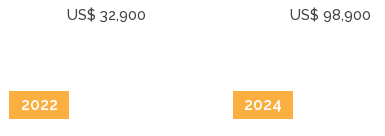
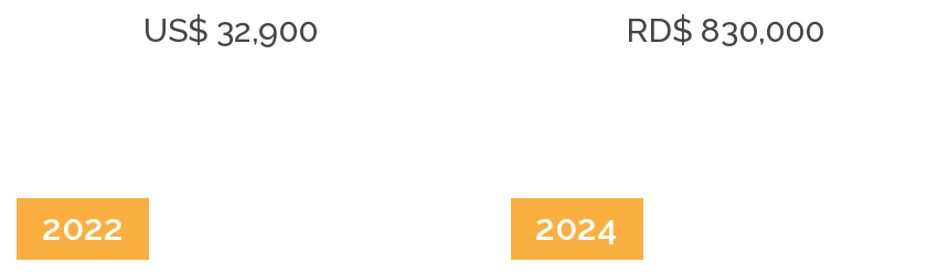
- US$ 98,900
+ RD$ 830,000
